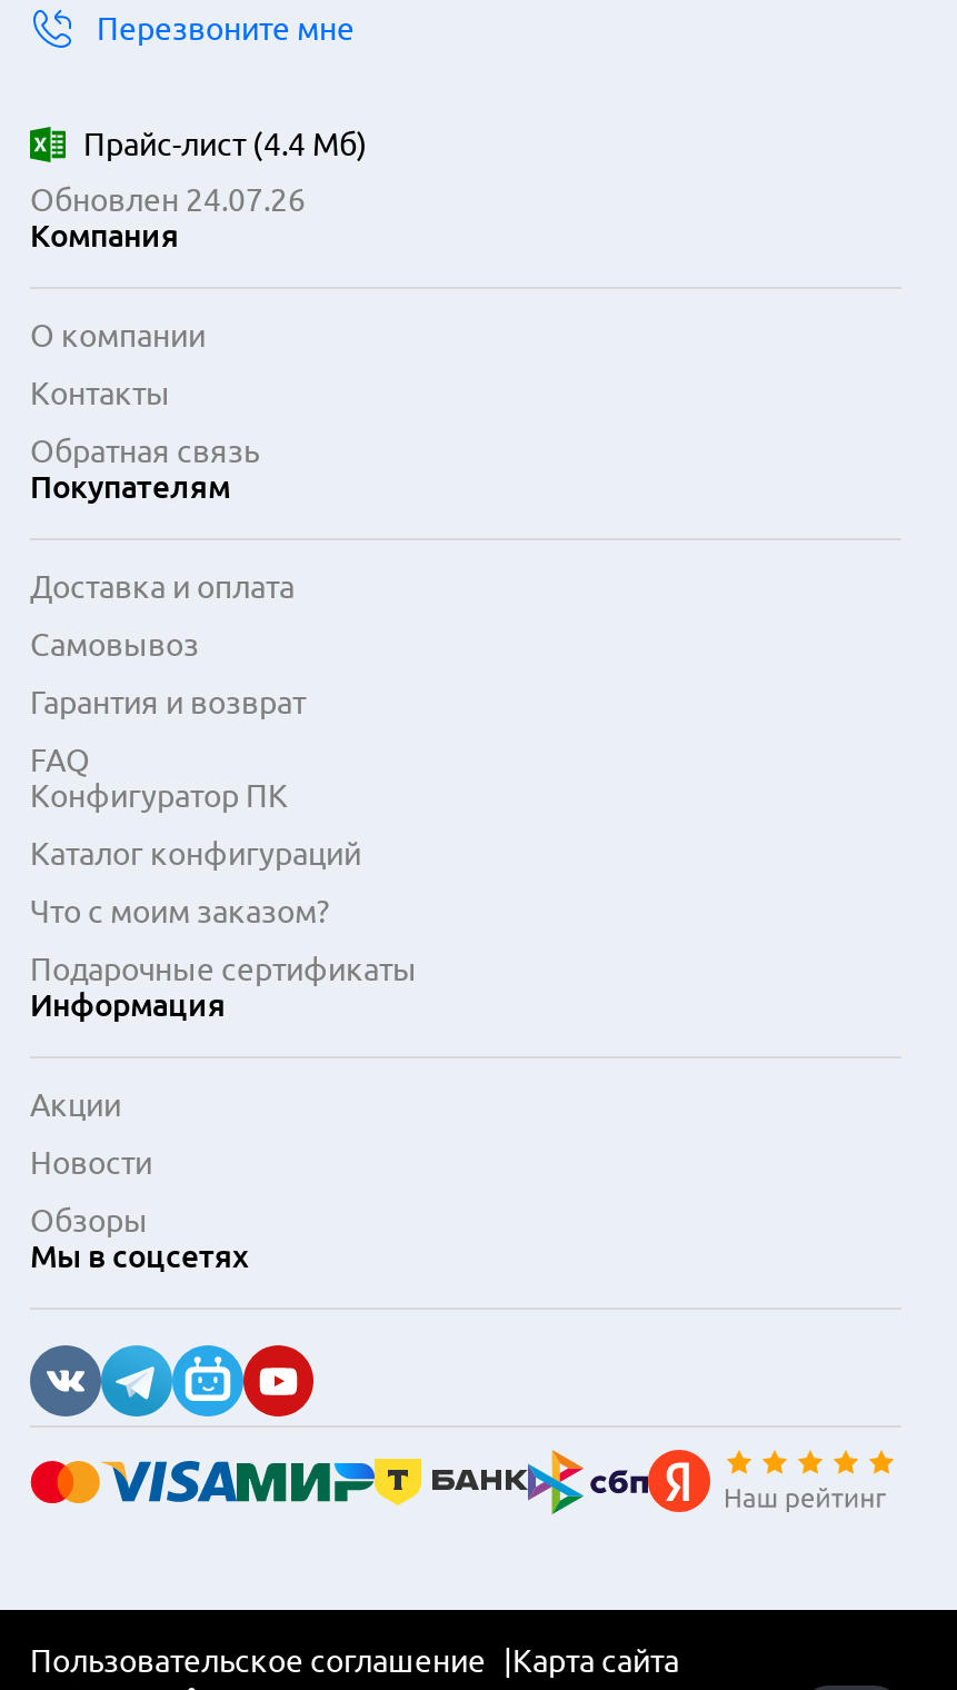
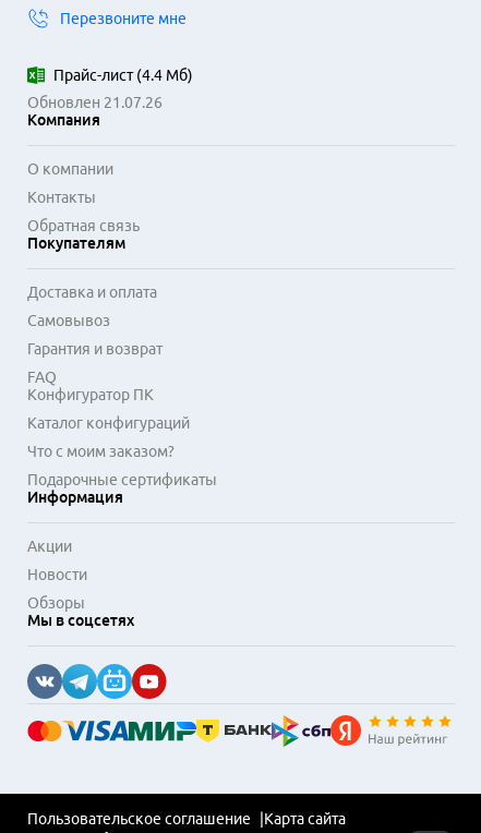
- Обновлен 24.07.26
+ Обновлен 21.07.26
